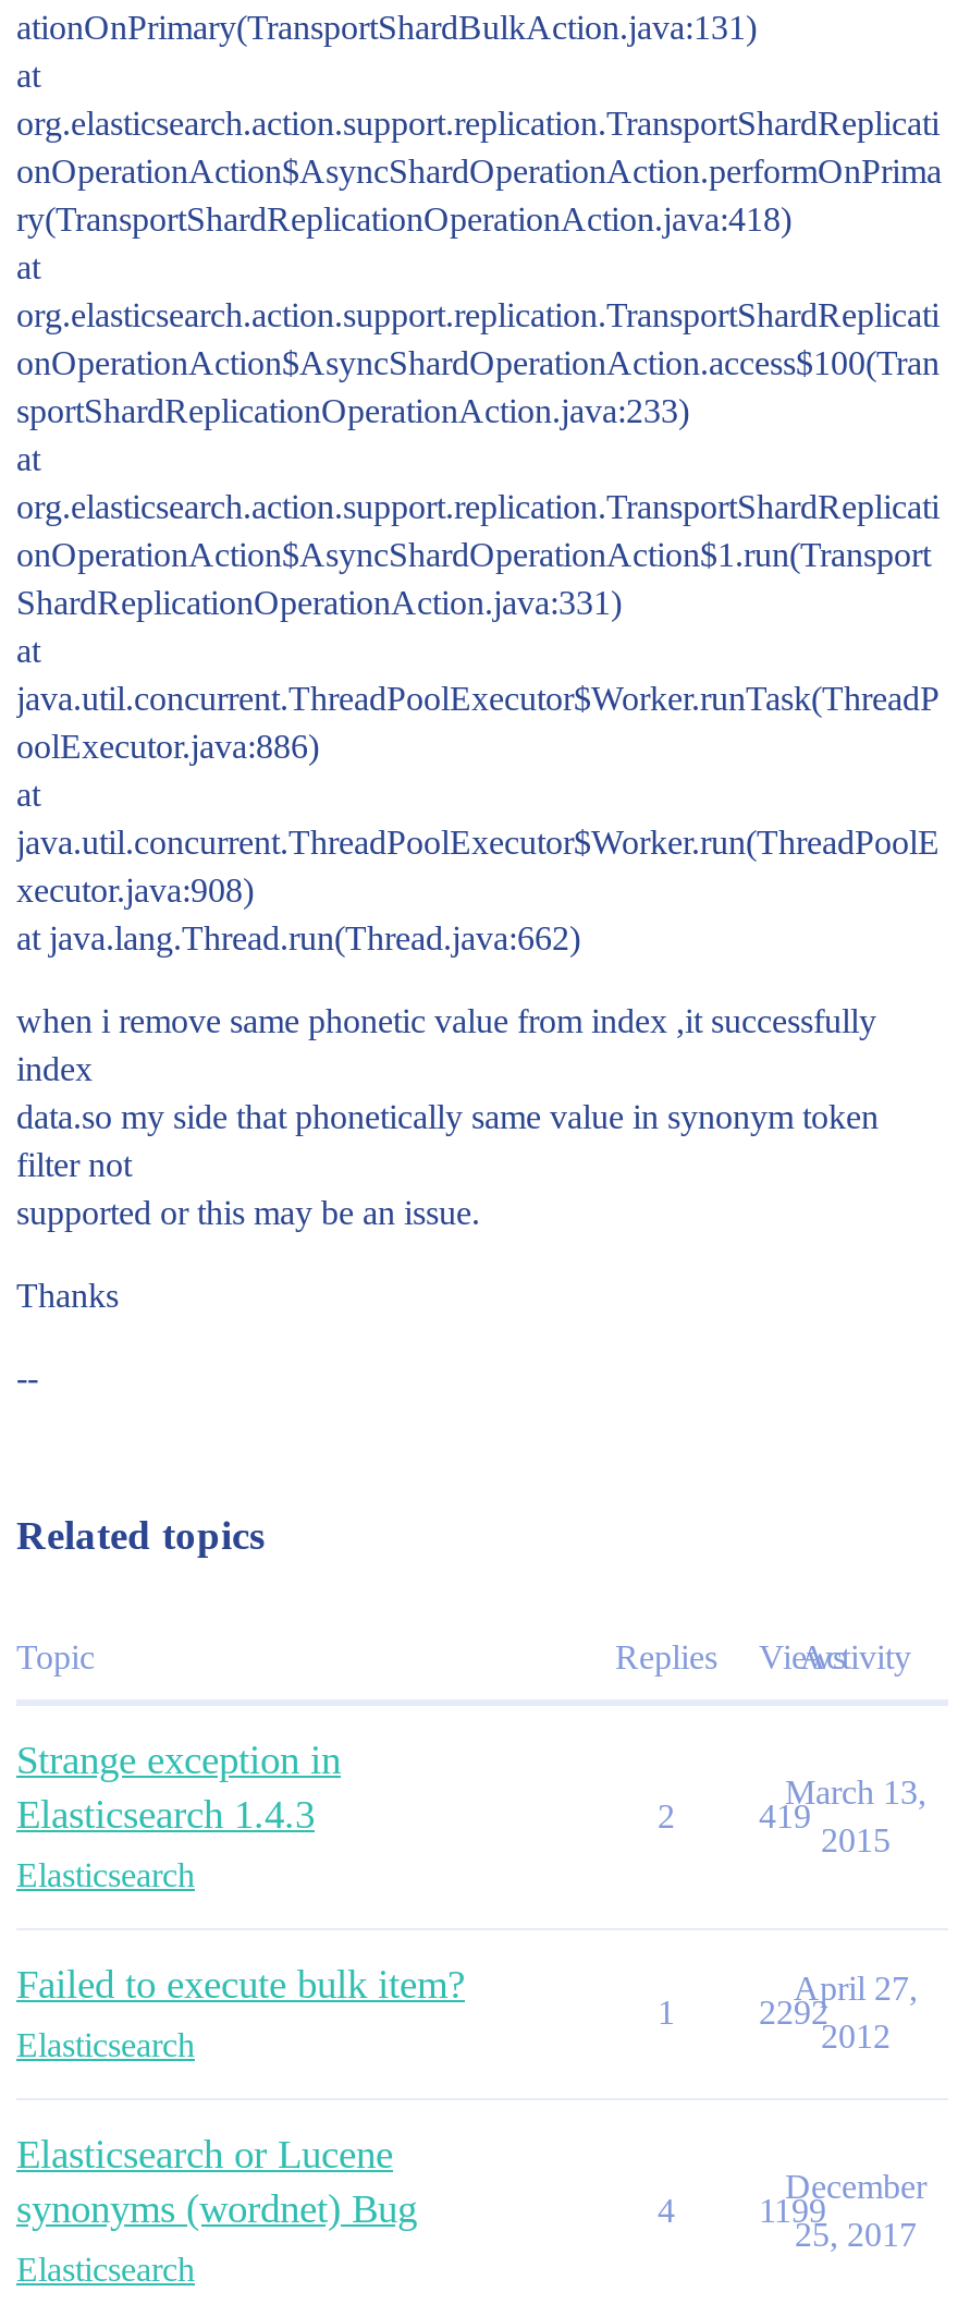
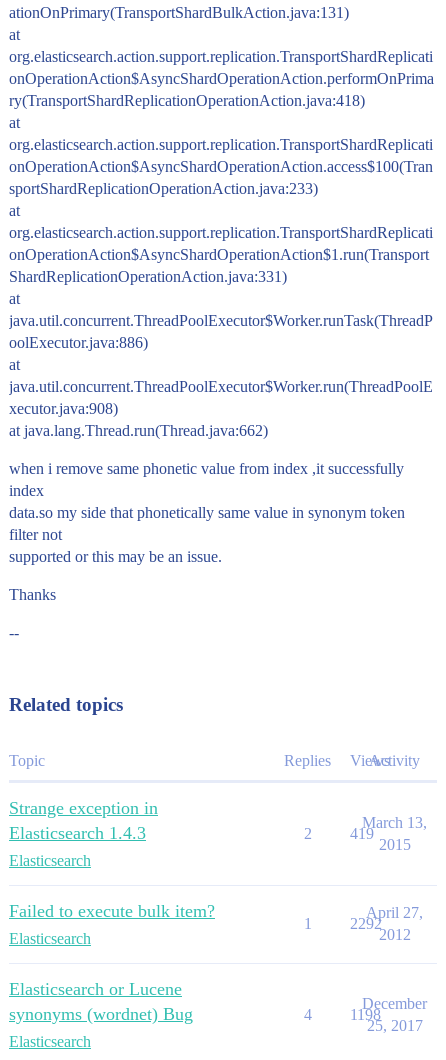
- 1199
+ 1198
